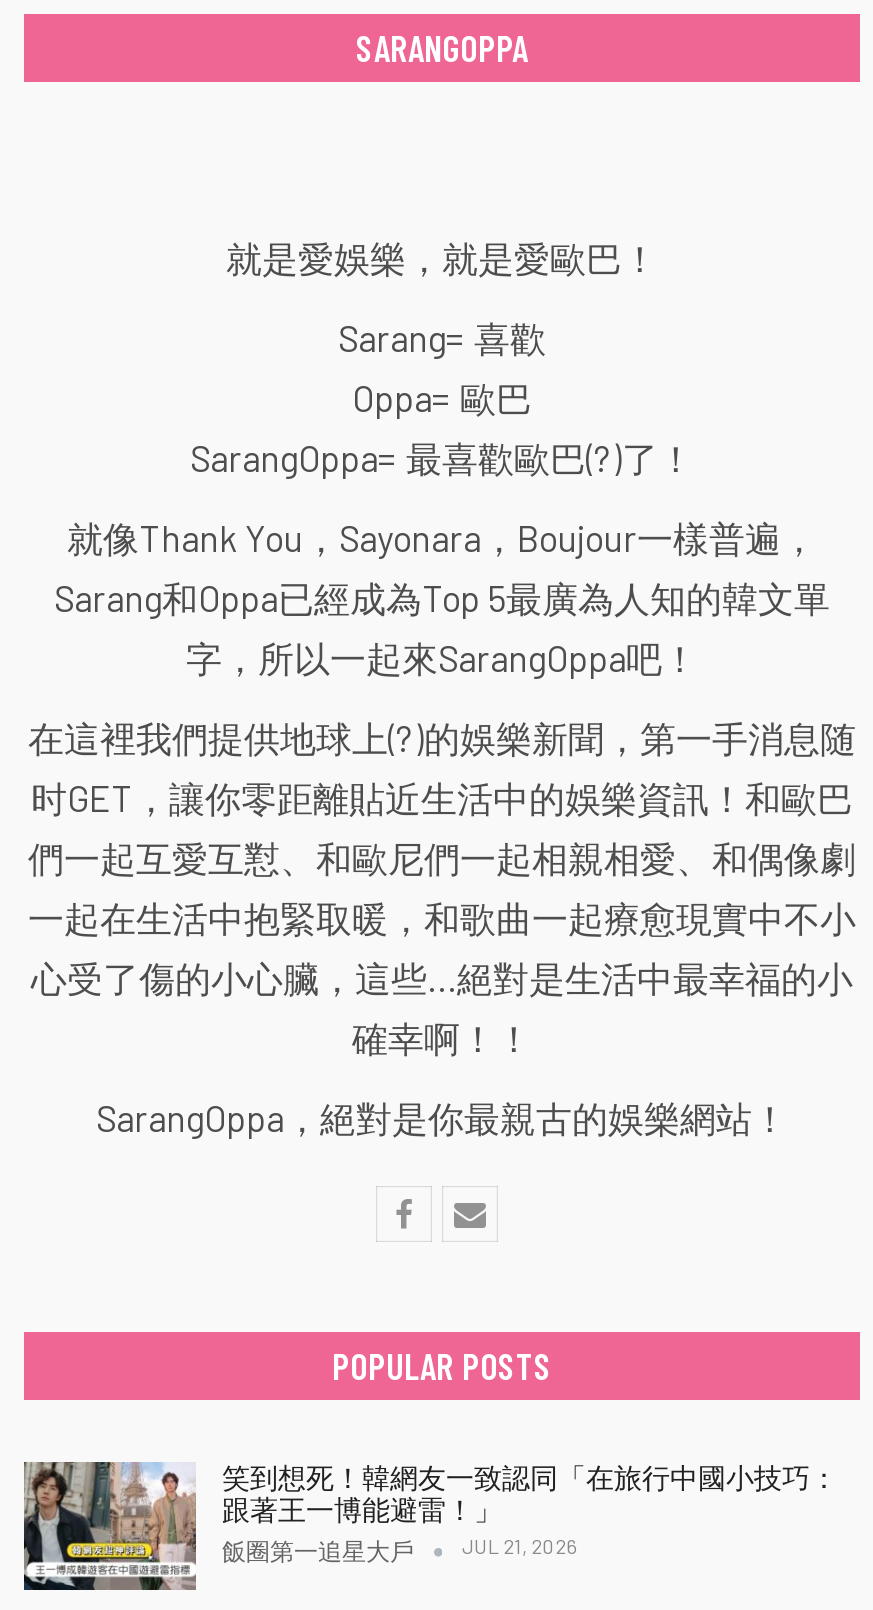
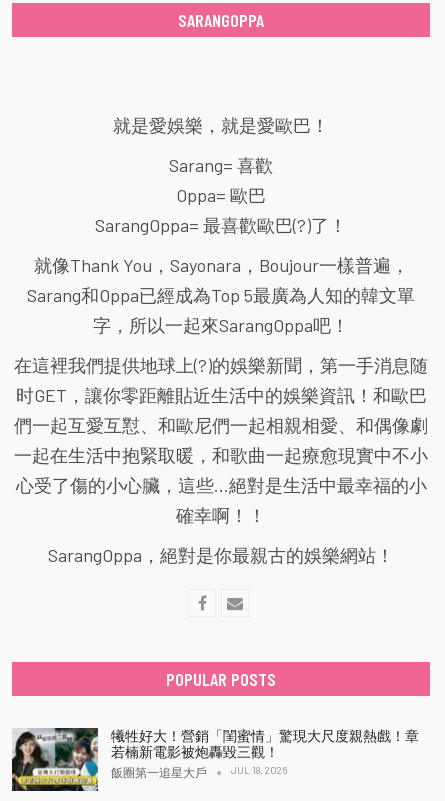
- [image]
- 笑到想死！韓網友一致認同「在旅行中國小技巧：
- 跟著王一博能避雷！」
+ [image]
+ 犧牲好大！營銷「閨蜜情」驚現大尺度親熱戲！章
+ 若楠新電影被炮轟毀三觀！

- 飯圈第一追星大戶 JUL 21, 2026
+ 飯圈第一追星大戶 JUL 18, 2026
